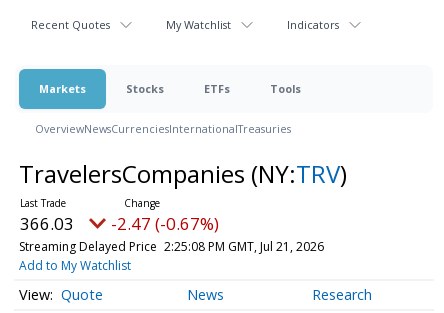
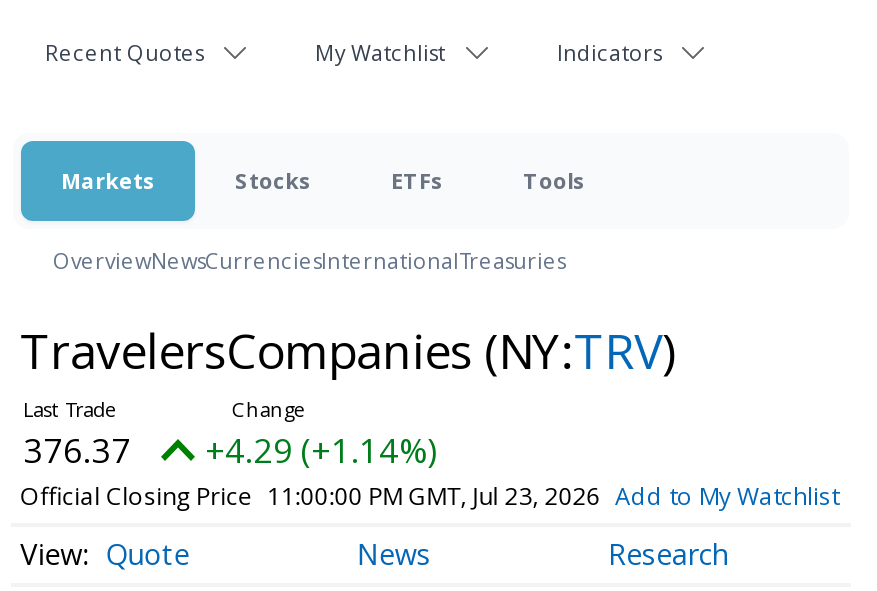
- 366.03
- -2.47 (-0.67%)
- Streaming Delayed Price 2:25:08 PM GMT, Jul 21, 2026
- Add to My Watchlist
+ 376.37
+ +4.29 (+1.14%)
+ Official Closing Price 11:00:00 PM GMT, Jul 23, 2026 Add to My Watchlist
